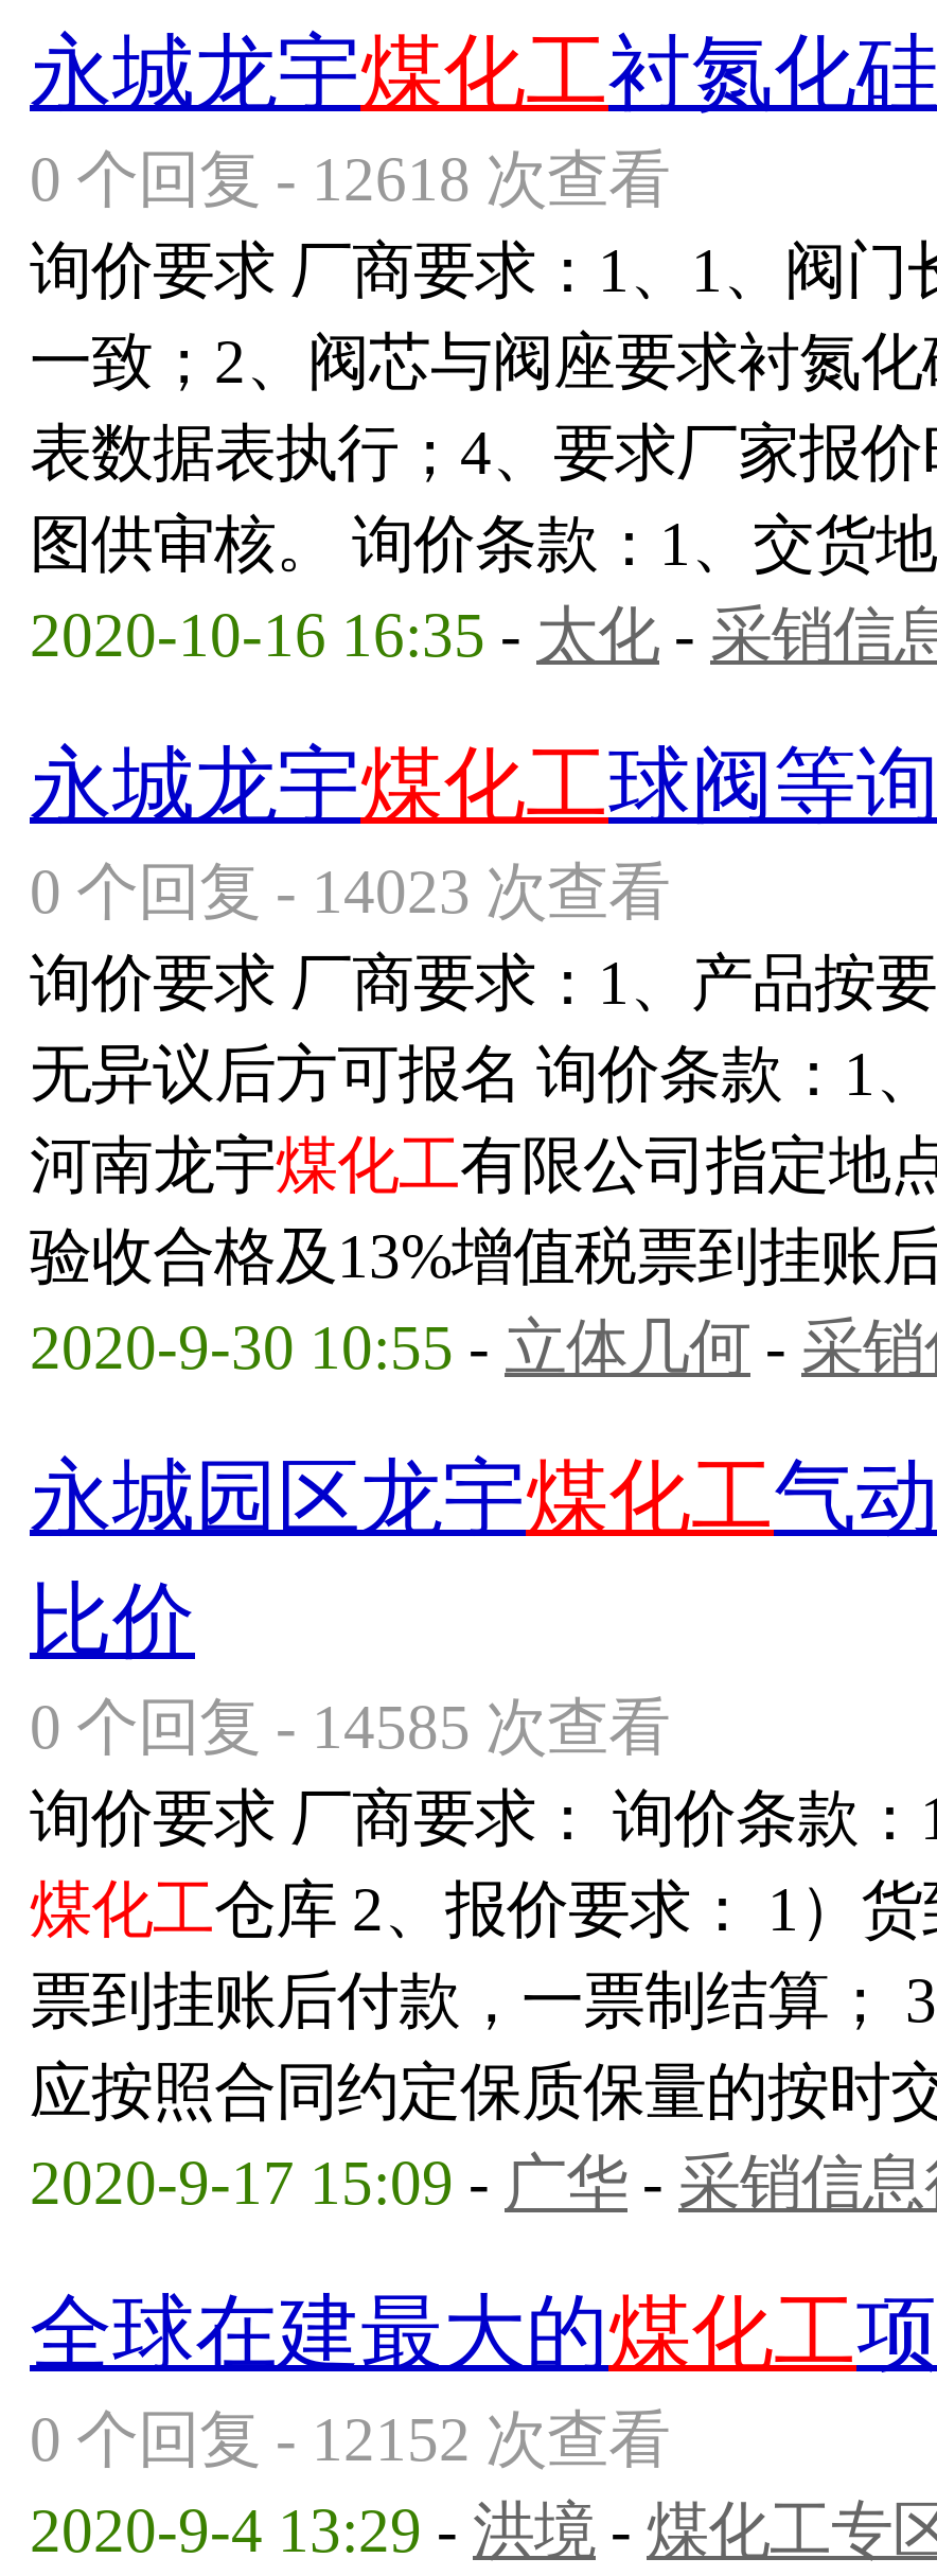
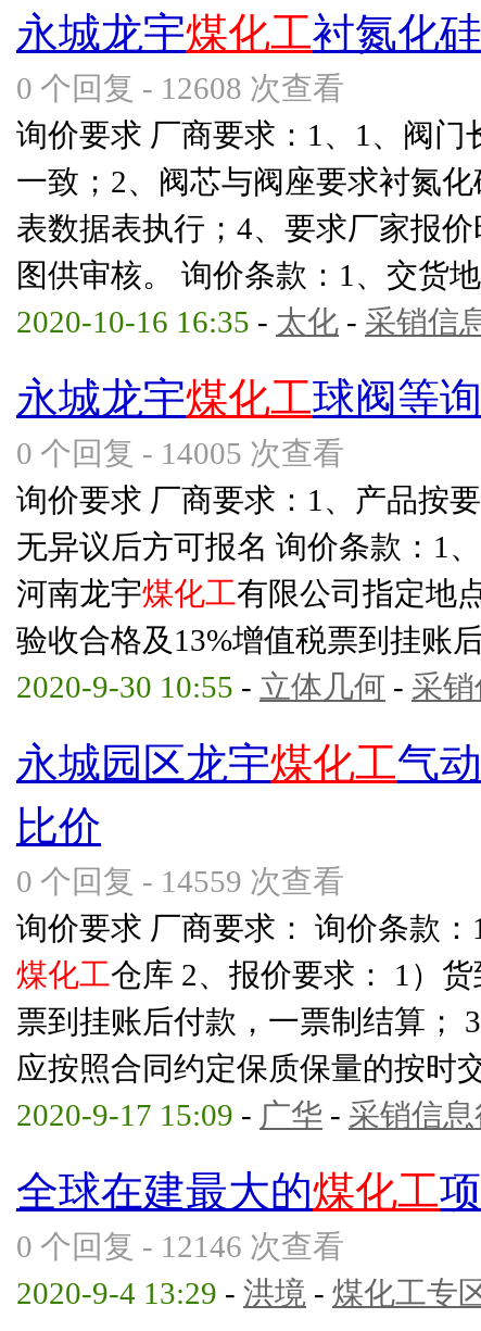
- 0 个回复 - 12618 次查看
+ 0 个回复 - 12608 次查看

- 0 个回复 - 14023 次查看
+ 0 个回复 - 14005 次查看

- 0 个回复 - 14585 次查看
+ 0 个回复 - 14559 次查看

- 0 个回复 - 12152 次查看
+ 0 个回复 - 12146 次查看
